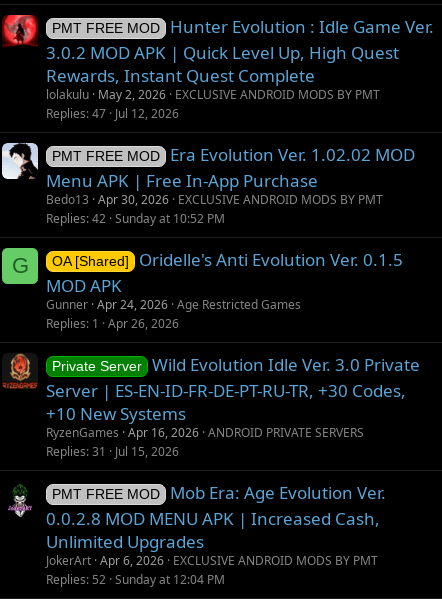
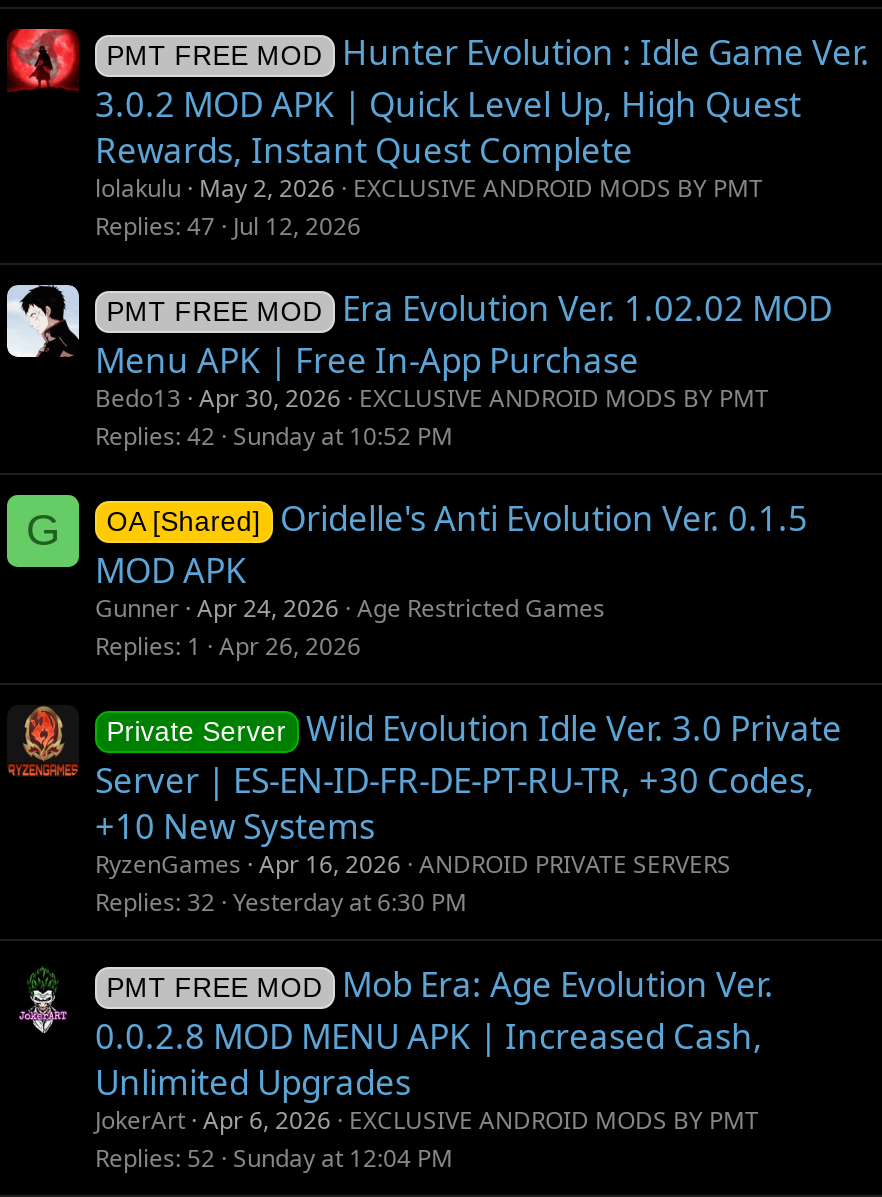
- Replies 31 Jul 15, 2026
+ Replies 32 Yesterday at 6:30 PM
